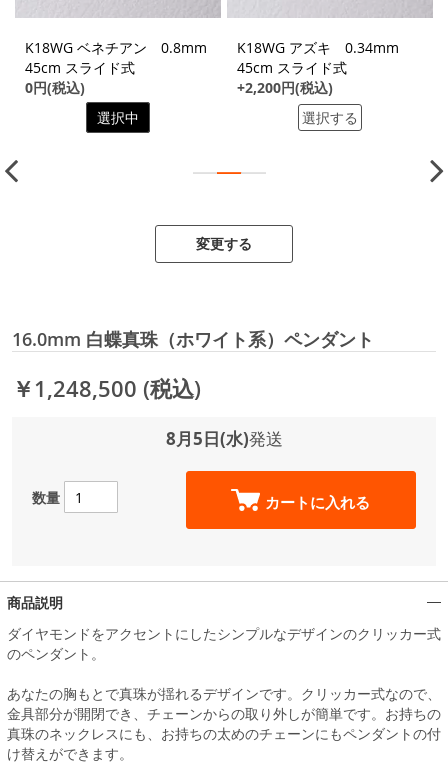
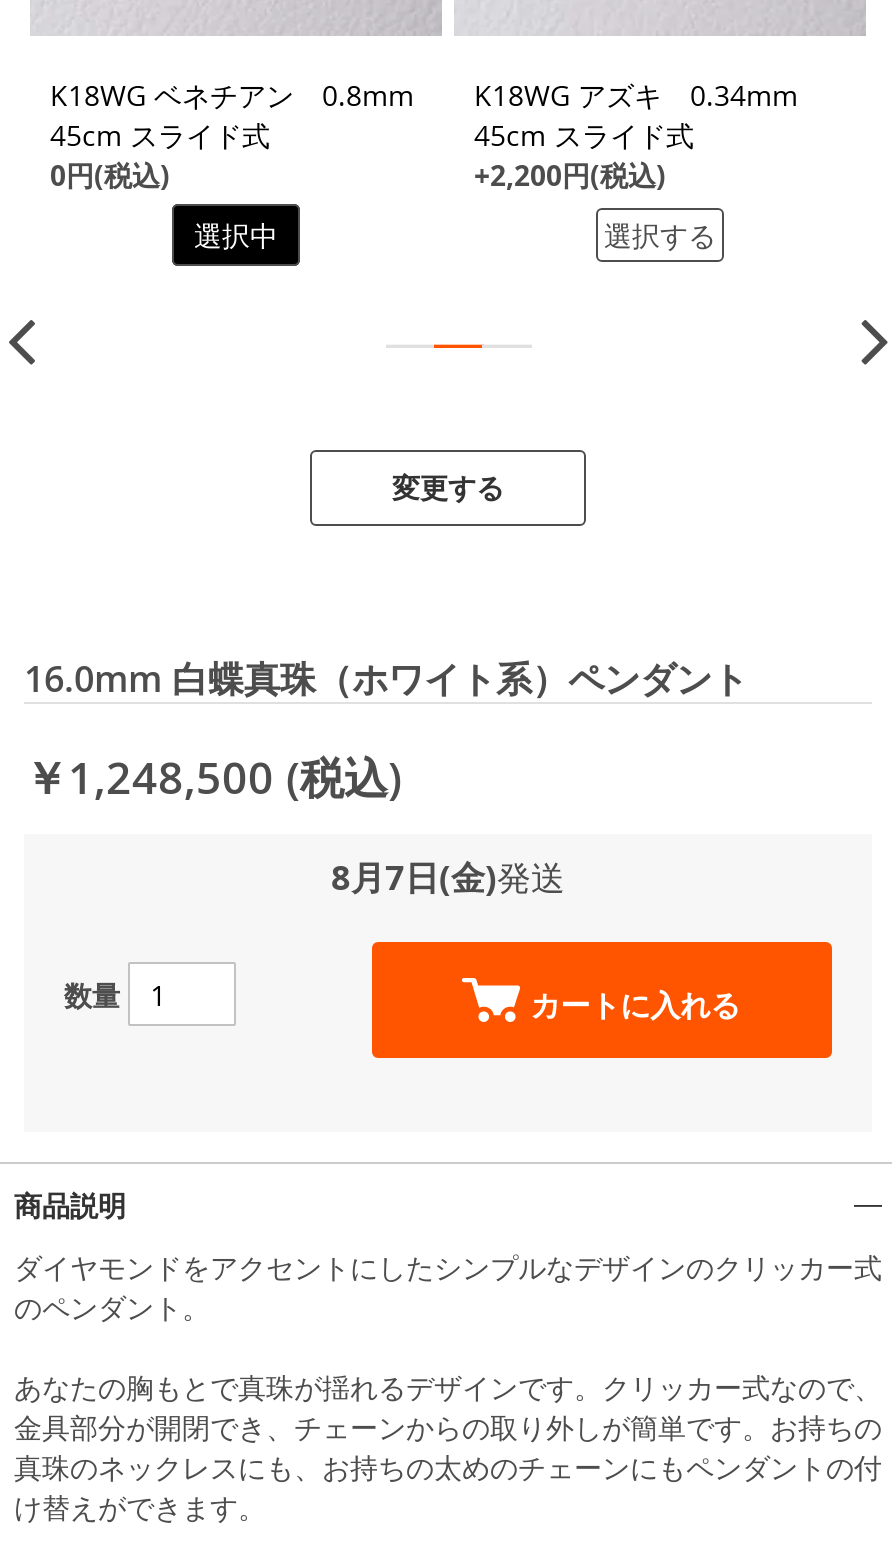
- 8月5日(水)発送
+ 8月7日(金)発送
